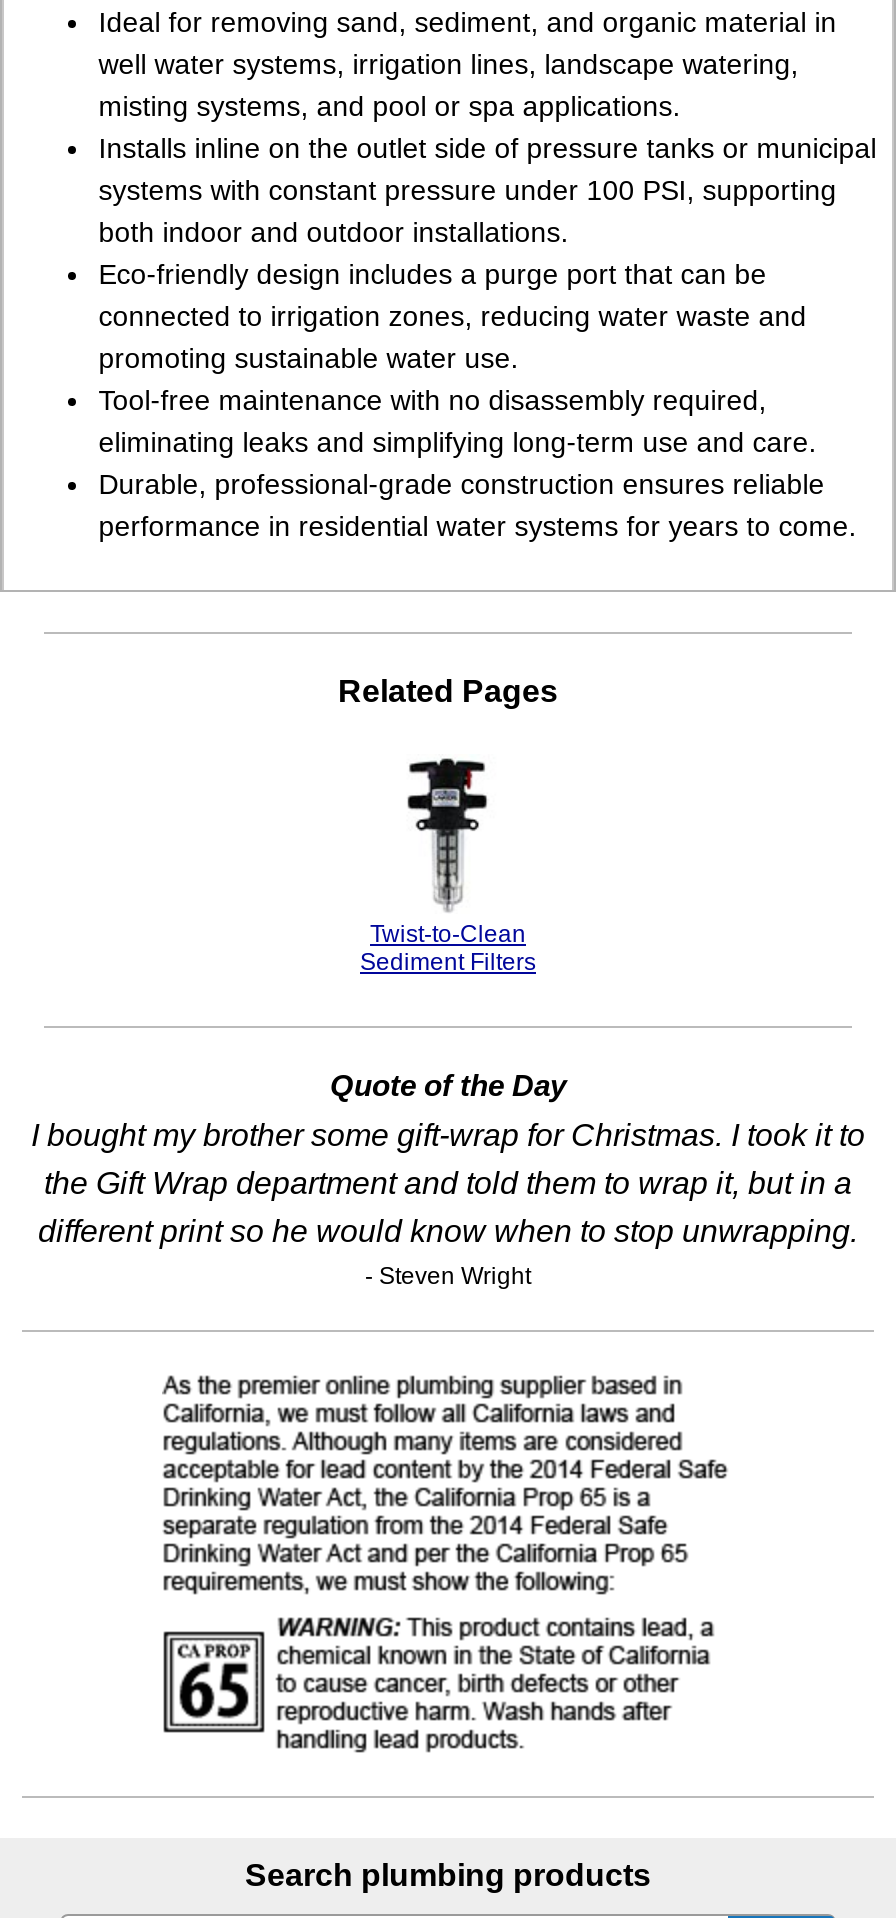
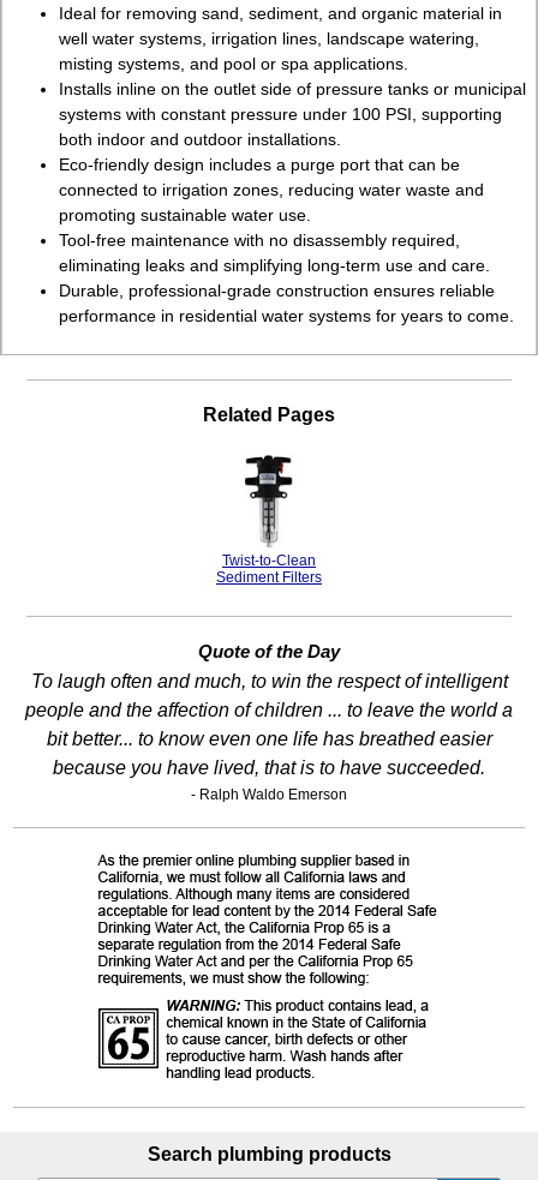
- I bought my brother some gift-wrap for Christmas. I took it to
- the Gift Wrap department and told them to wrap it, but in a
- different print so he would know when to stop unwrapping.
- - Steven Wright
+ To laugh often and much, to win the respect of intelligent
+ people and the affection of children ... to leave the world a
+ bit better... to know even one life has breathed easier
+ because you have lived, that is to have succeeded.
+ - Ralph Waldo Emerson
